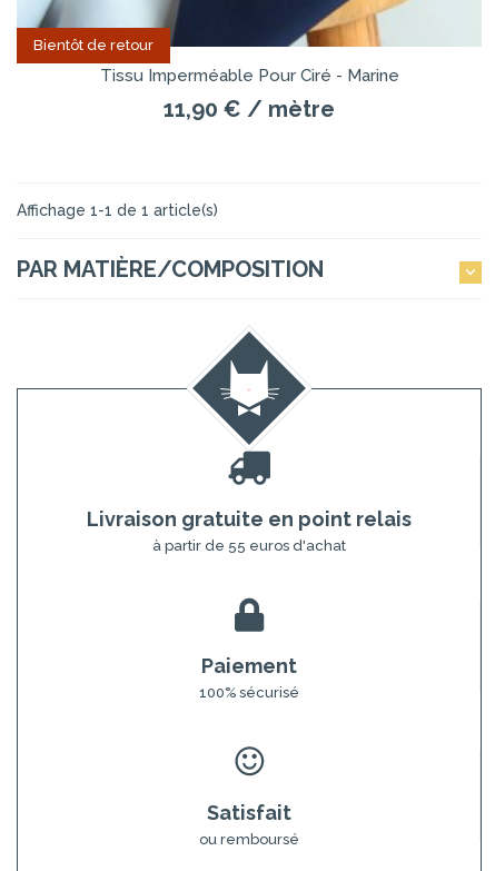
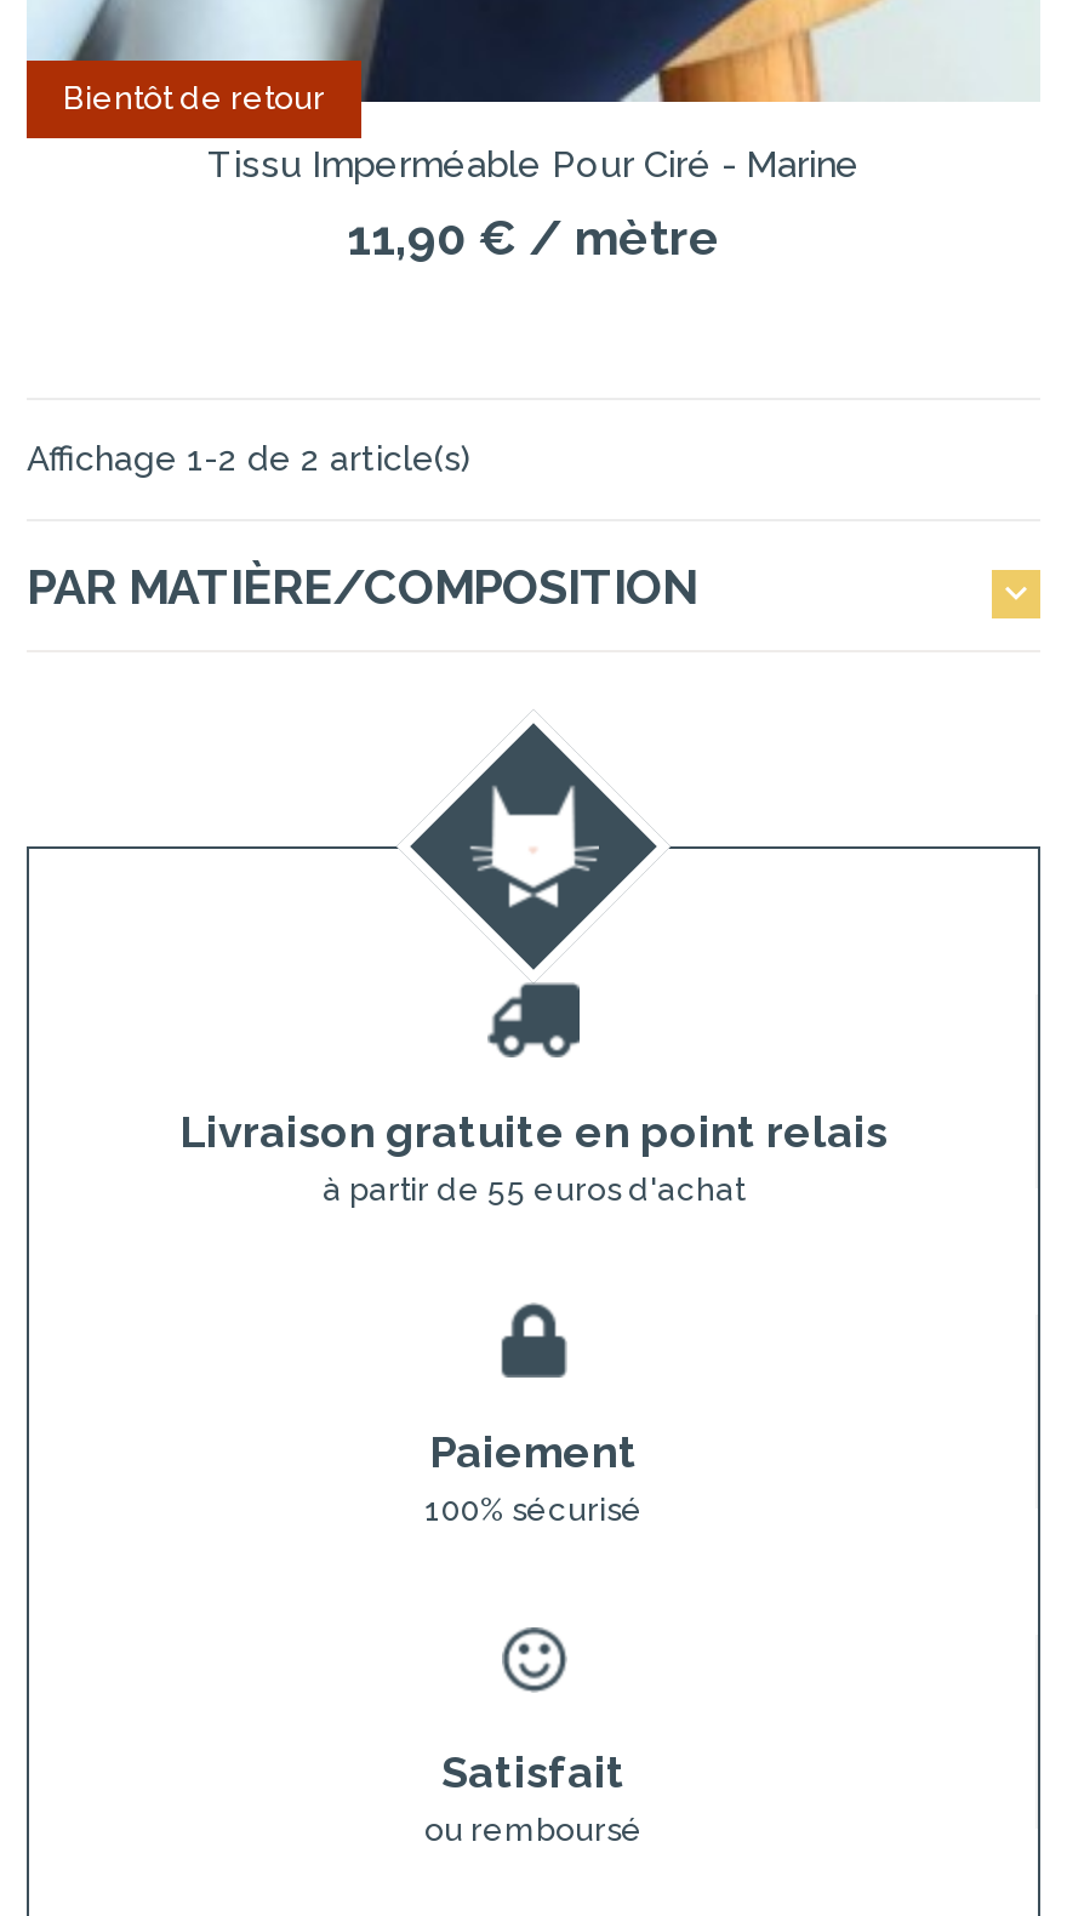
- Affichage 1-1 de 1 article(s)
+ Affichage 1-2 de 2 article(s)
